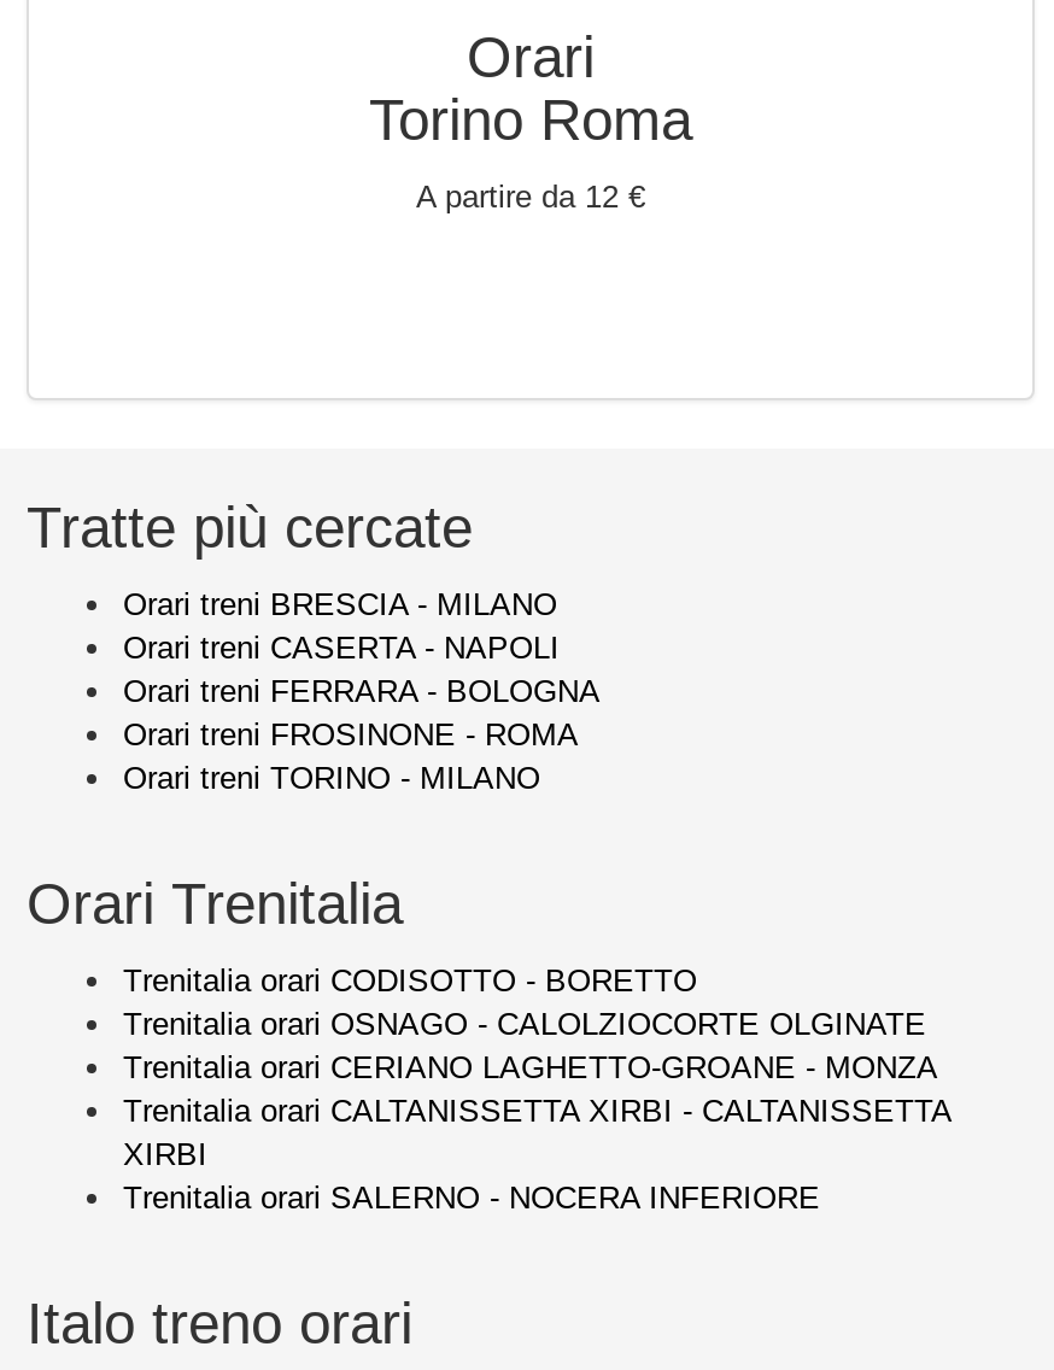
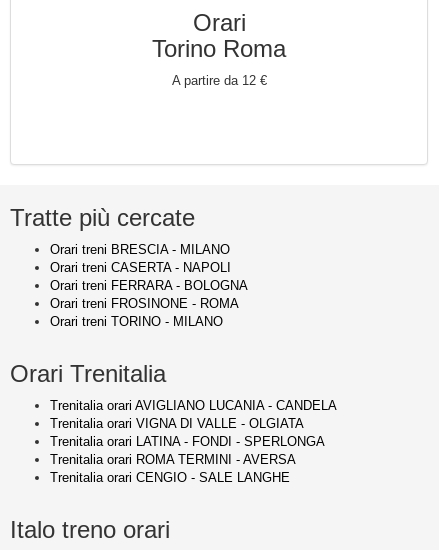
- Trenitalia orari CODISOTTO - BORETTO
- Trenitalia orari OSNAGO - CALOLZIOCORTE OLGINATE
- Trenitalia orari CERIANO LAGHETTO-GROANE - MONZA
- Trenitalia orari CALTANISSETTA XIRBI - CALTANISSETTA
- XIRBI
- Trenitalia orari SALERNO - NOCERA INFERIORE
+ Trenitalia orari AVIGLIANO LUCANIA - CANDELA
+ Trenitalia orari VIGNA DI VALLE - OLGIATA
+ Trenitalia orari LATINA - FONDI - SPERLONGA
+ Trenitalia orari ROMA TERMINI - AVERSA
+ Trenitalia orari CENGIO - SALE LANGHE
